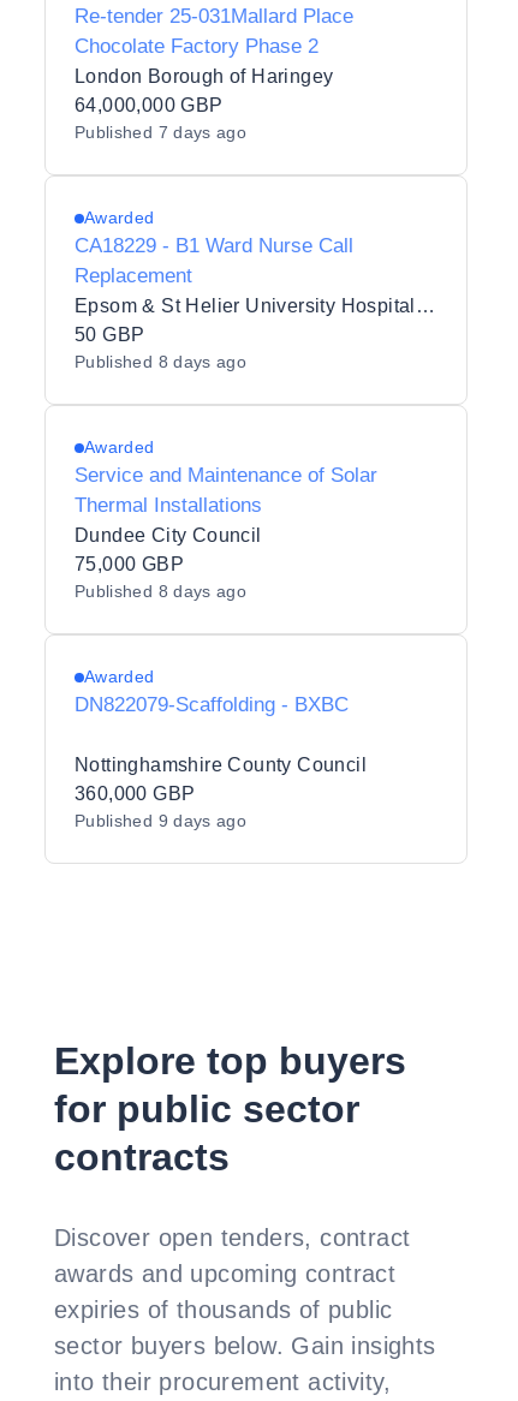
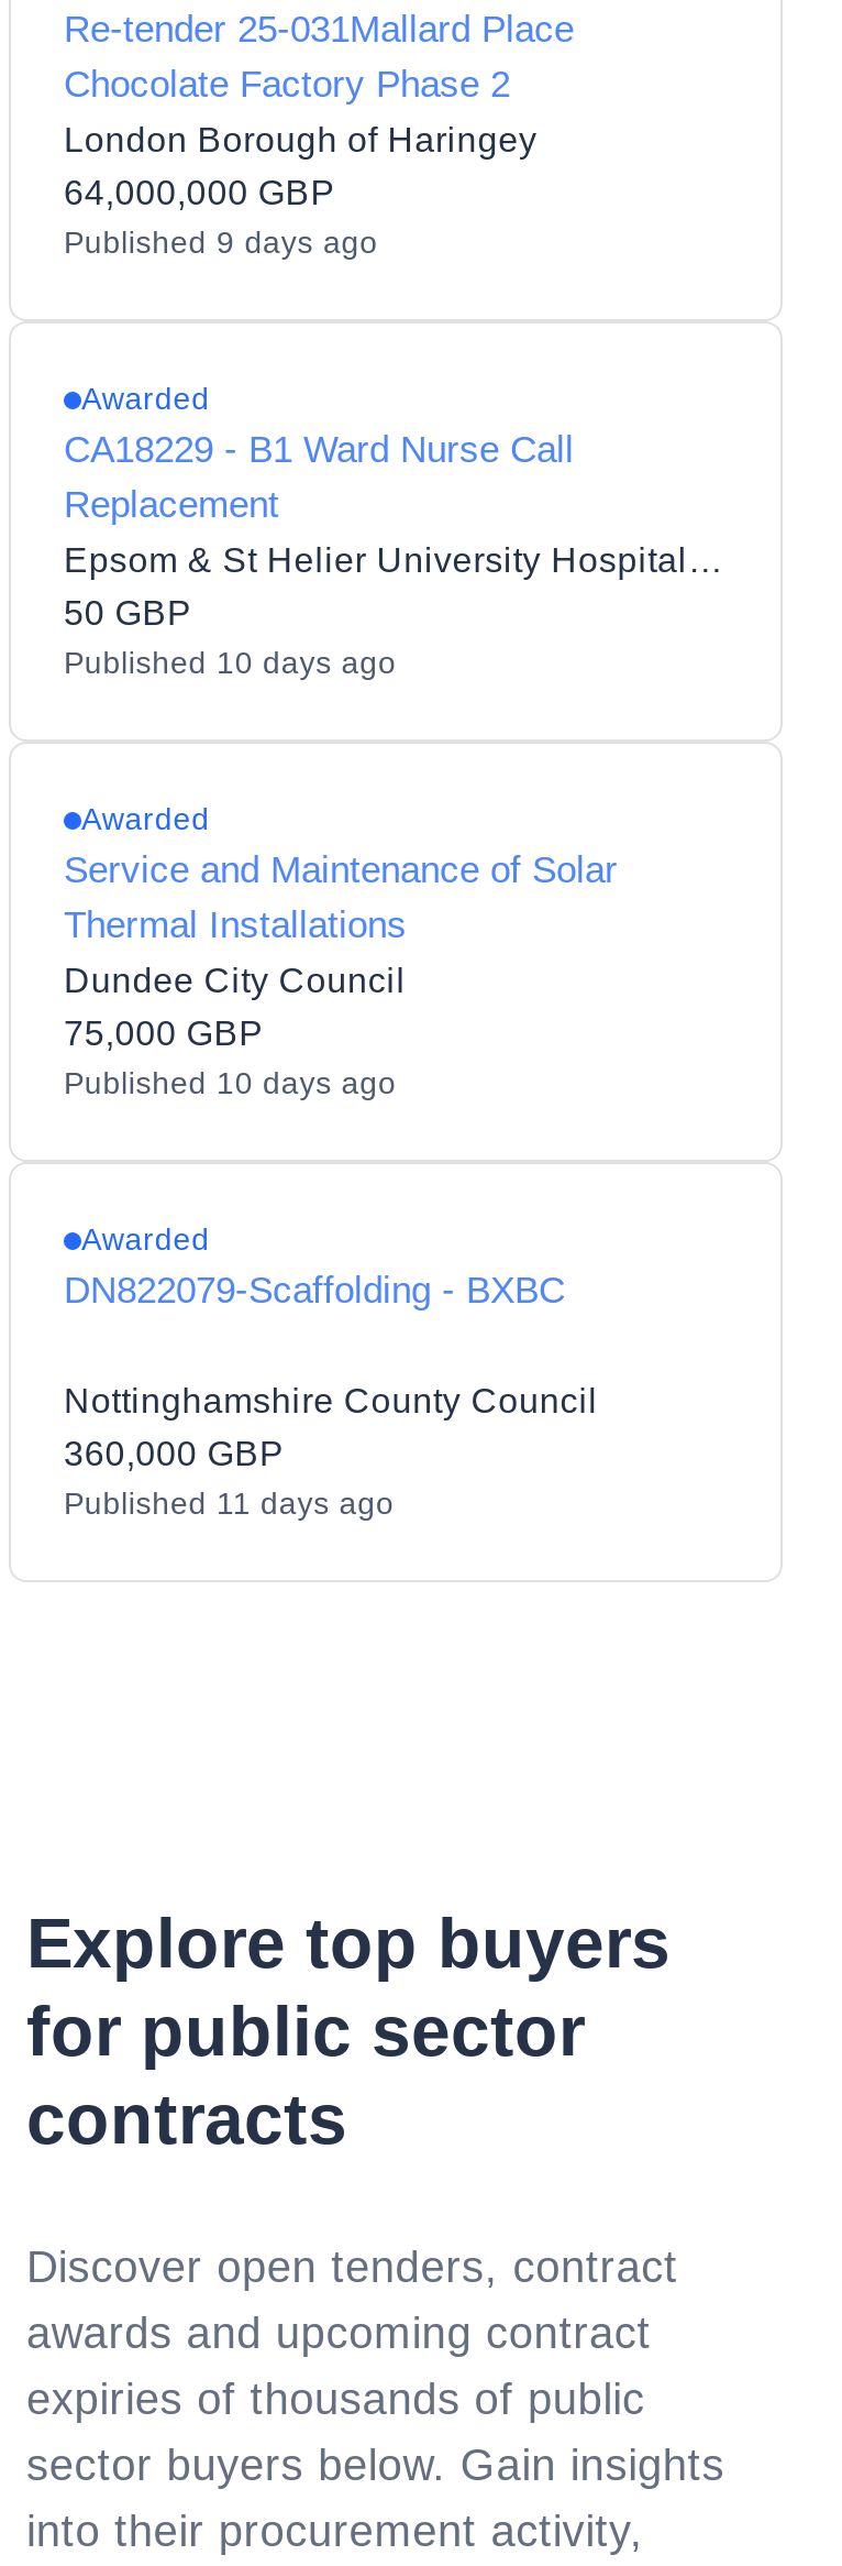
- Published 7 days ago

- Published 8 days ago
+ Published 10 days ago

- Published 8 days ago
+ Published 10 days ago

moved up: Published 9 days ago

+ Published 11 days ago
